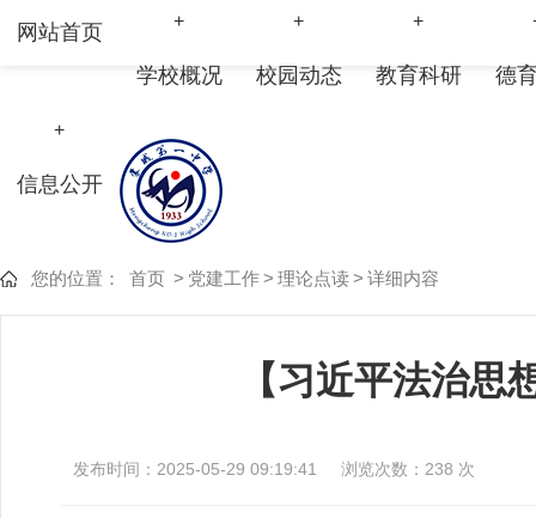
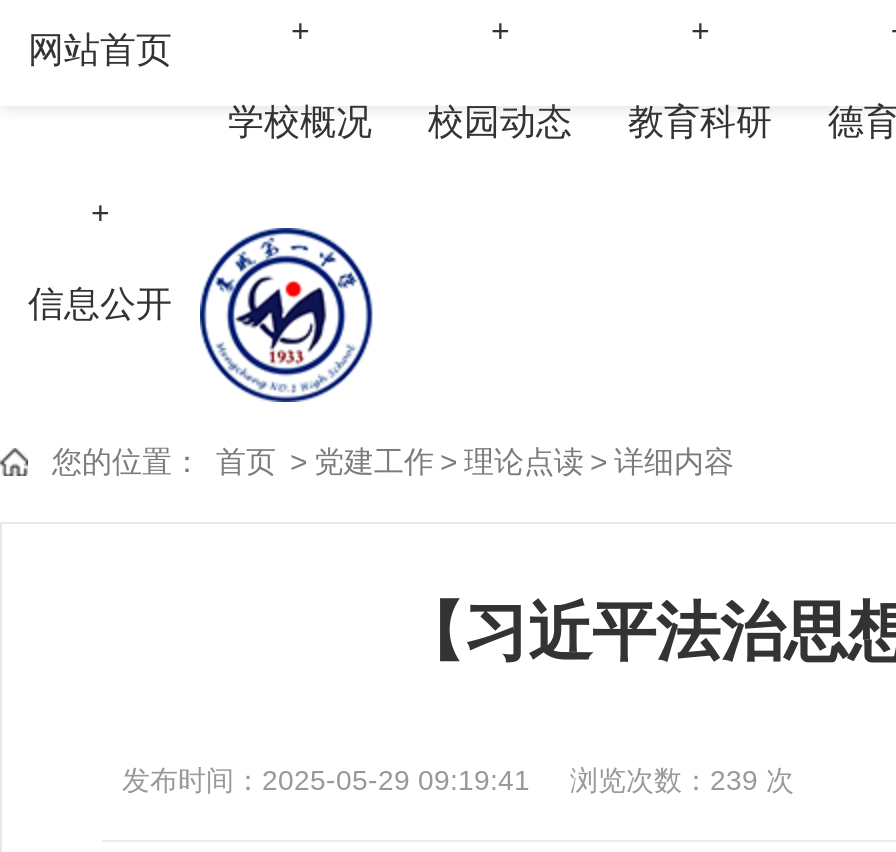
- 发布时间：2025-05-29 09:19:41 浏览次数：238次
+ 发布时间：2025-05-29 09:19:41 浏览次数：239次
